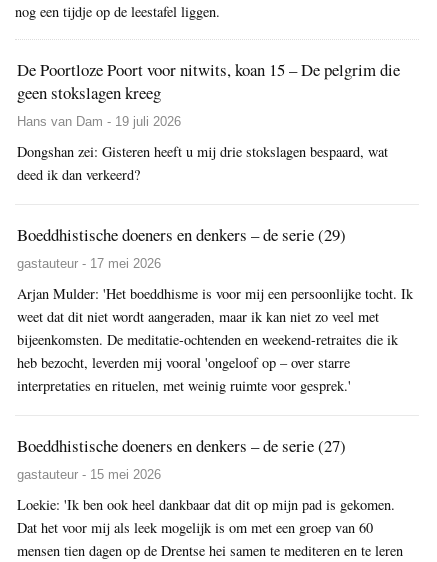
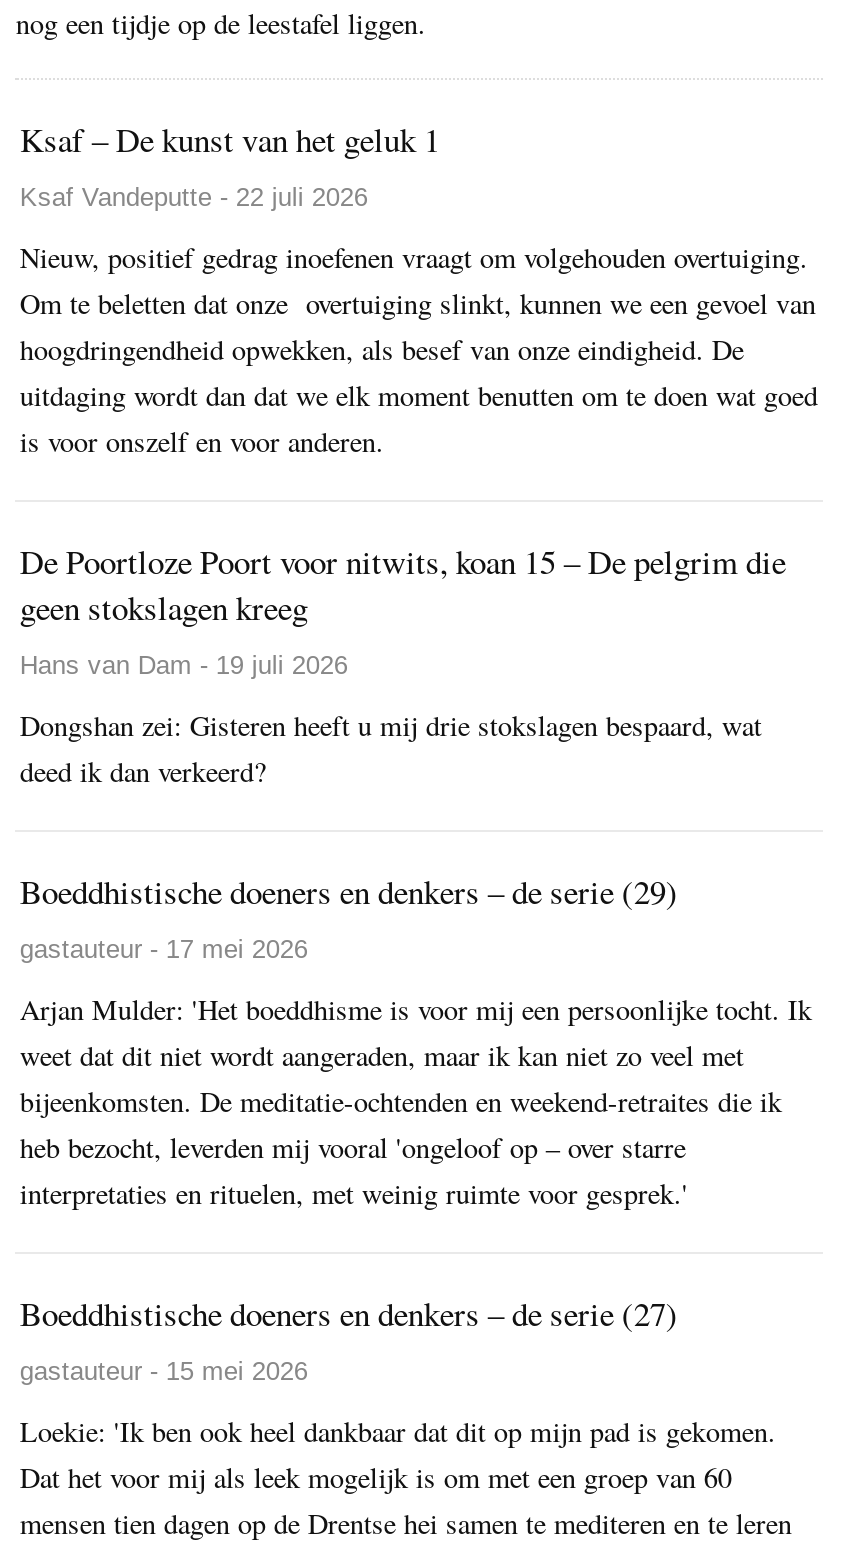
+ Ksaf – De kunst van het geluk 1
+ Ksaf Vandeputte - 22 juli 2026
+ Nieuw, positief gedrag inoefenen vraagt om volgehouden overtuiging.
+ Om te beletten dat onze overtuiging slinkt, kunnen we een gevoel van
+ hoogdringendheid opwekken, als besef van onze eindigheid. De
+ uitdaging wordt dan dat we elk moment benutten om te doen wat goed
+ is voor onszelf en voor anderen.
